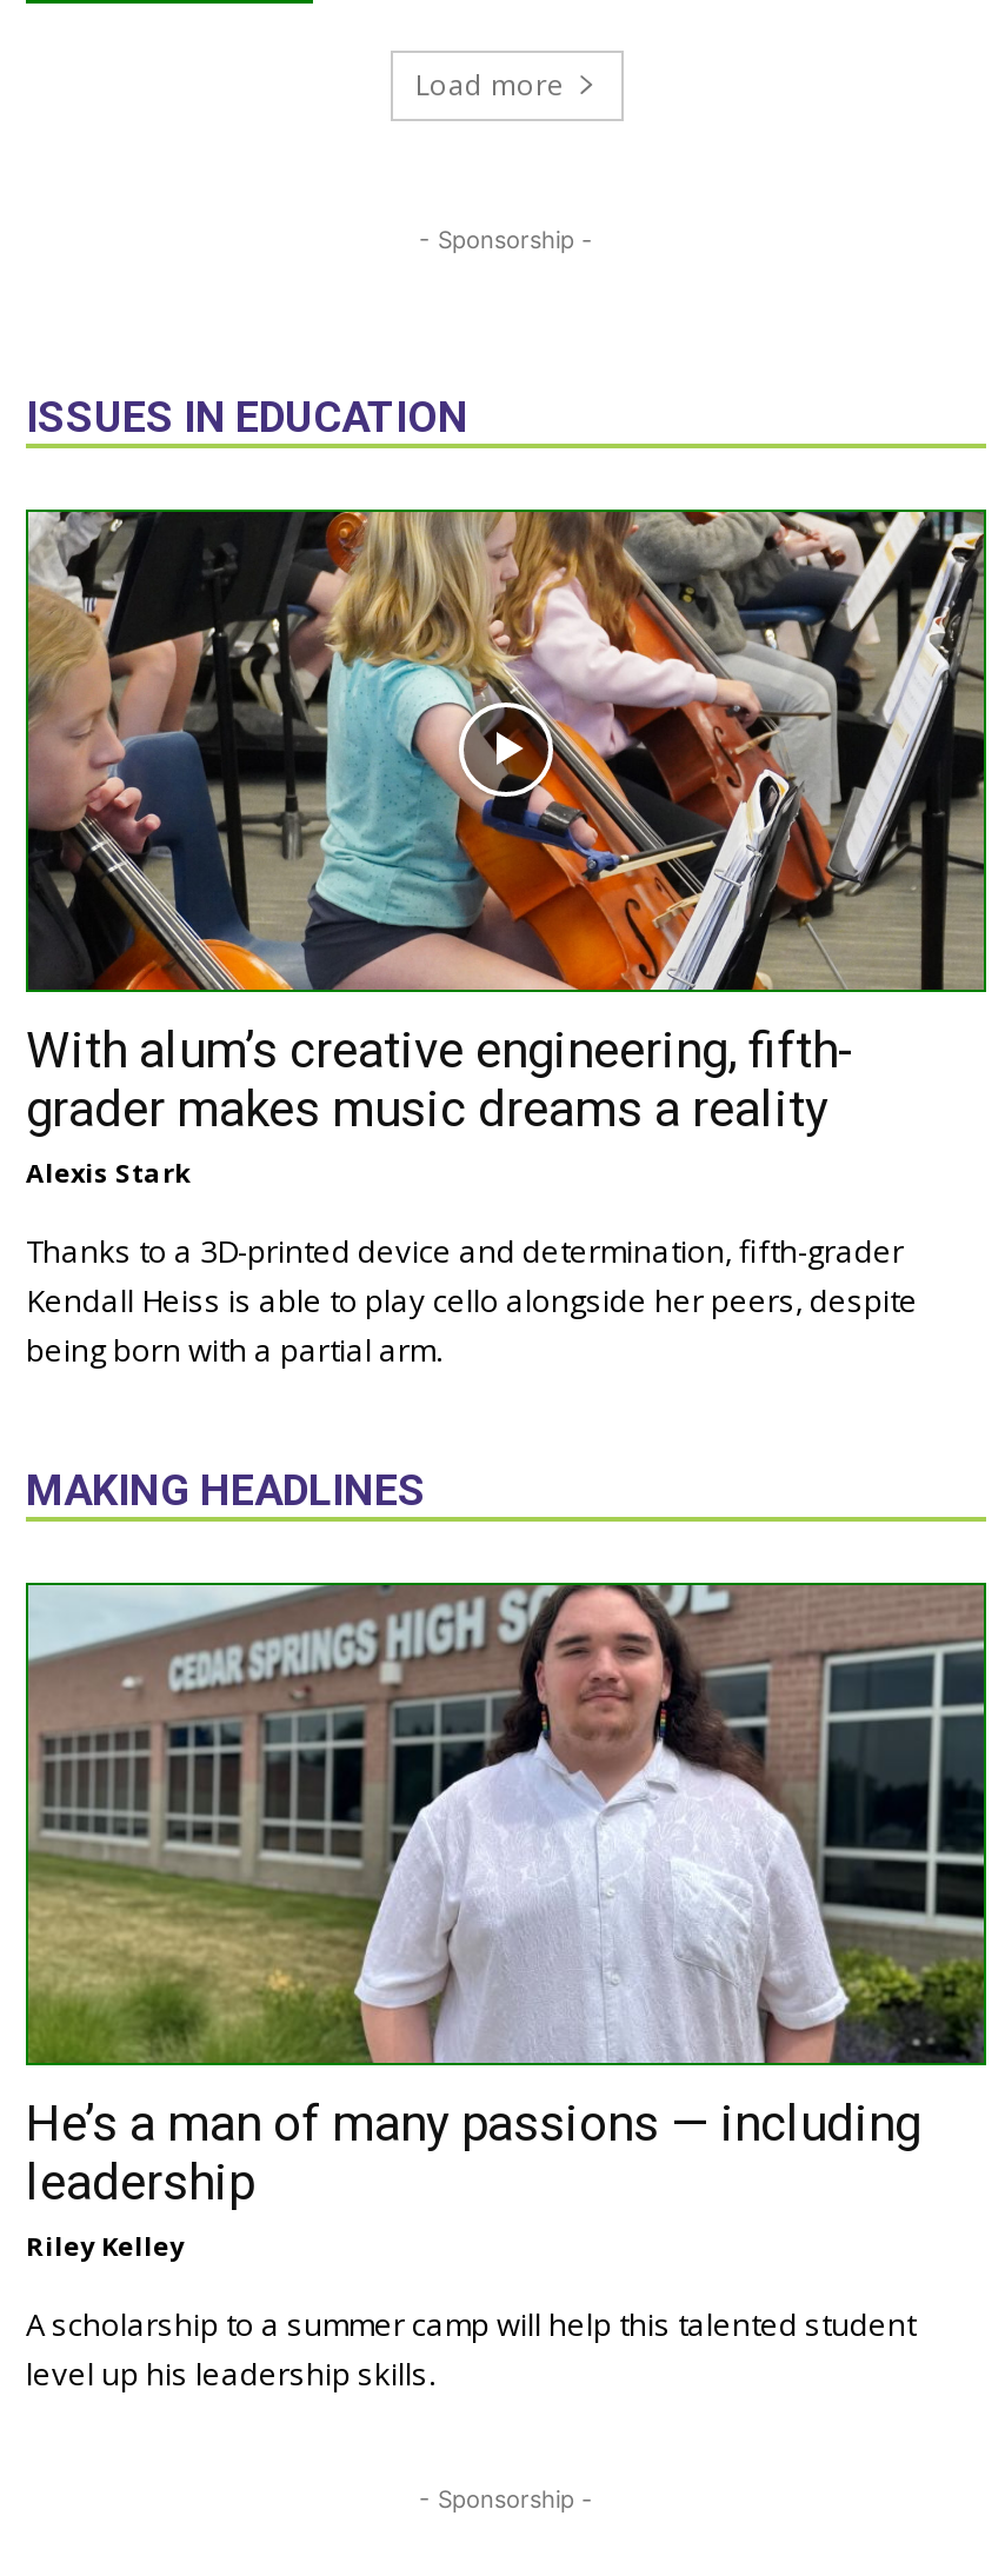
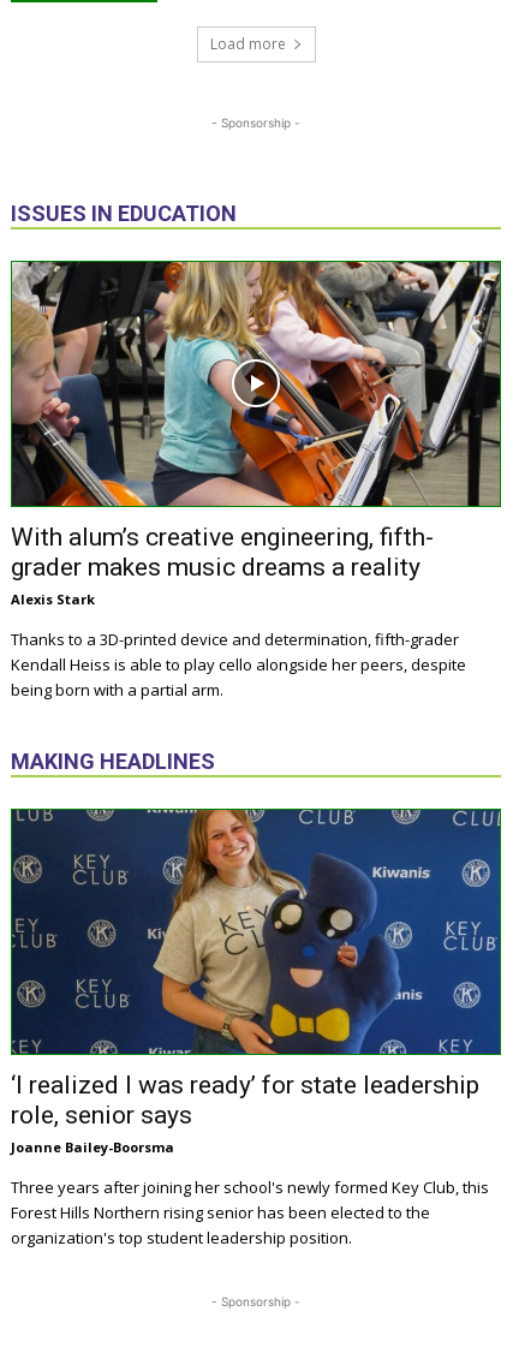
- [image]
- He’s a man of many passions — including
- leadership
- Riley Kelley
+ [image]
+ ‘I realized I was ready’ for state leadership
+ role, senior says
+ Joanne Bailey-Boorsma

- A scholarship to a summer camp will help this talented student
- level up his leadership skills.
+ Three years after joining her school's newly formed Key Club, this
+ Forest Hills Northern rising senior has been elected to the
+ organization's top student leadership position.
